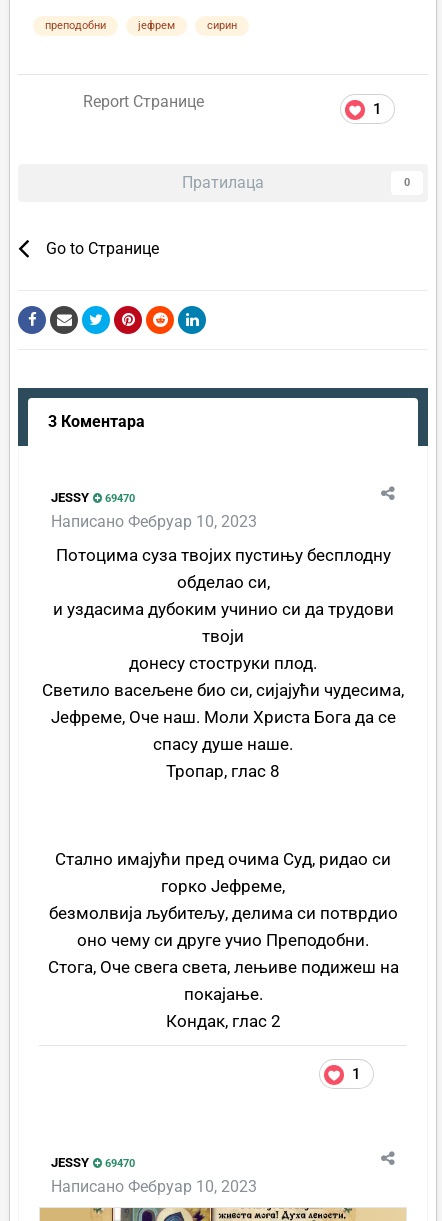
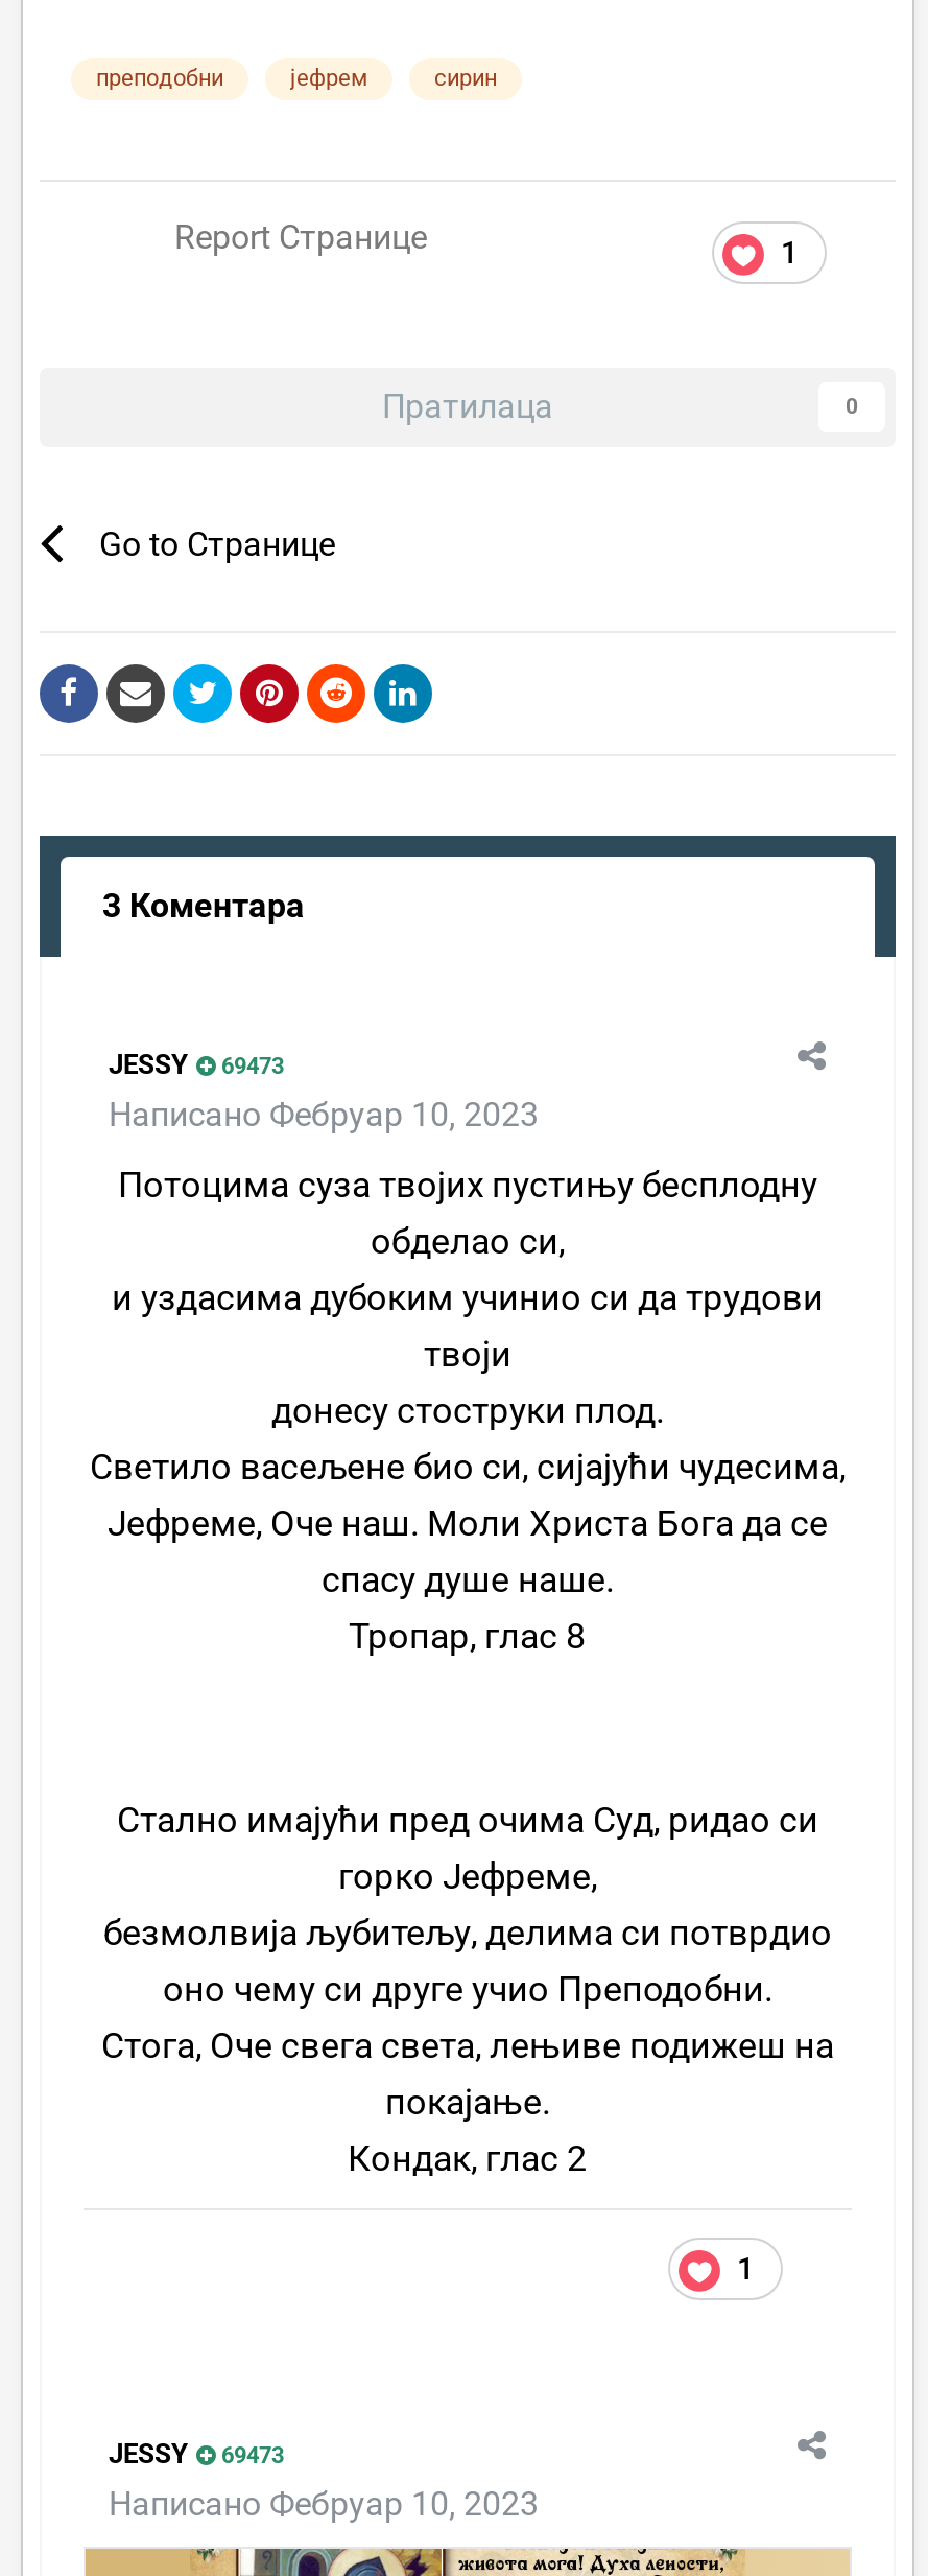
- JESSY 69470
+ JESSY 69473

- JESSY 69470
+ JESSY 69473
